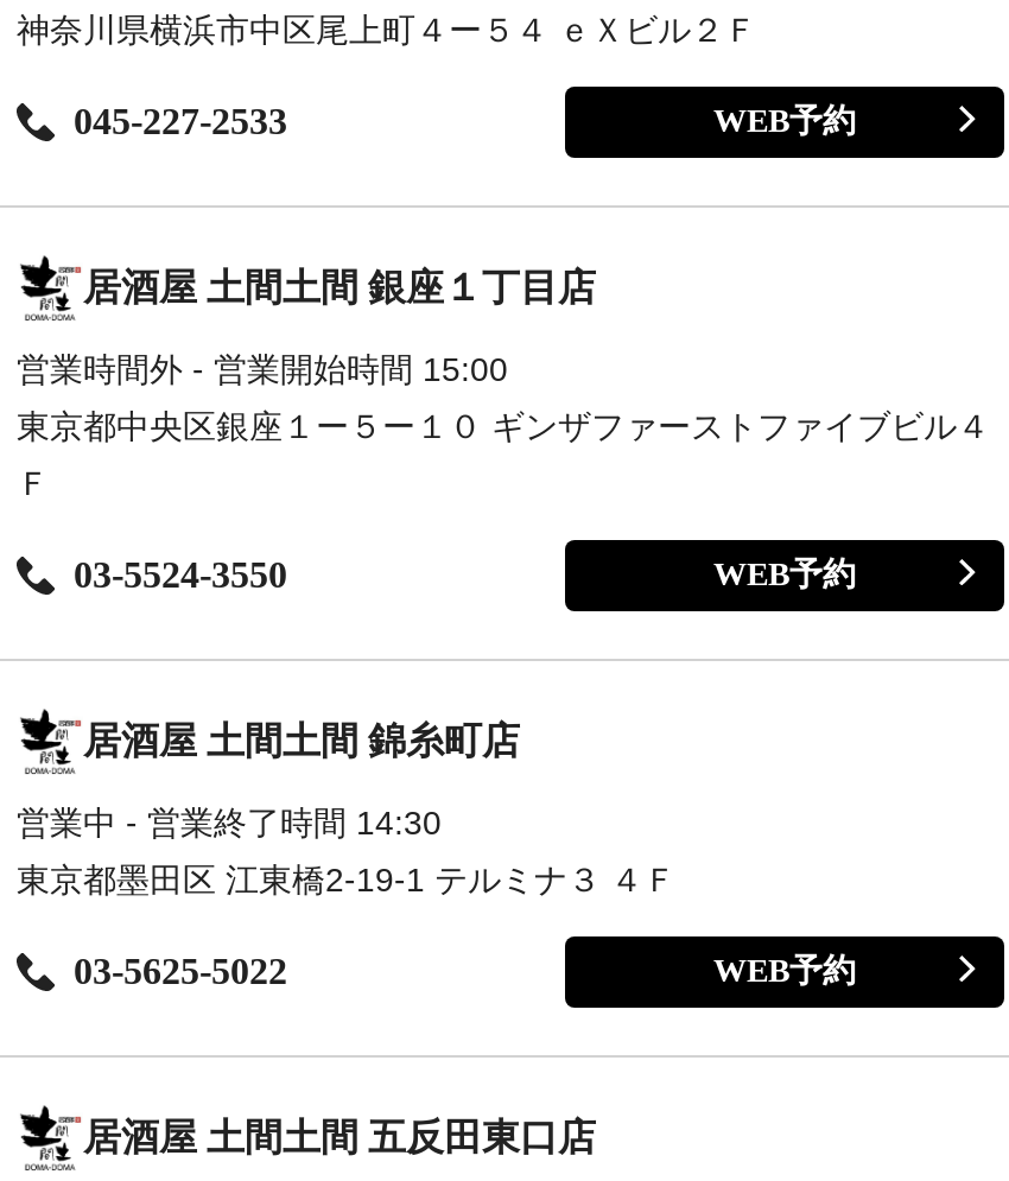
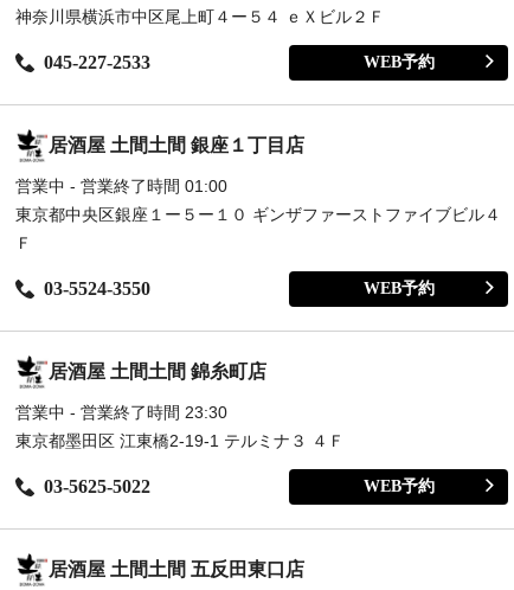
- 営業時間外 - 営業開始時間 15:00
+ 営業中 - 営業終了時間 01:00

- 営業中 - 営業終了時間 14:30
+ 営業中 - 営業終了時間 23:30
